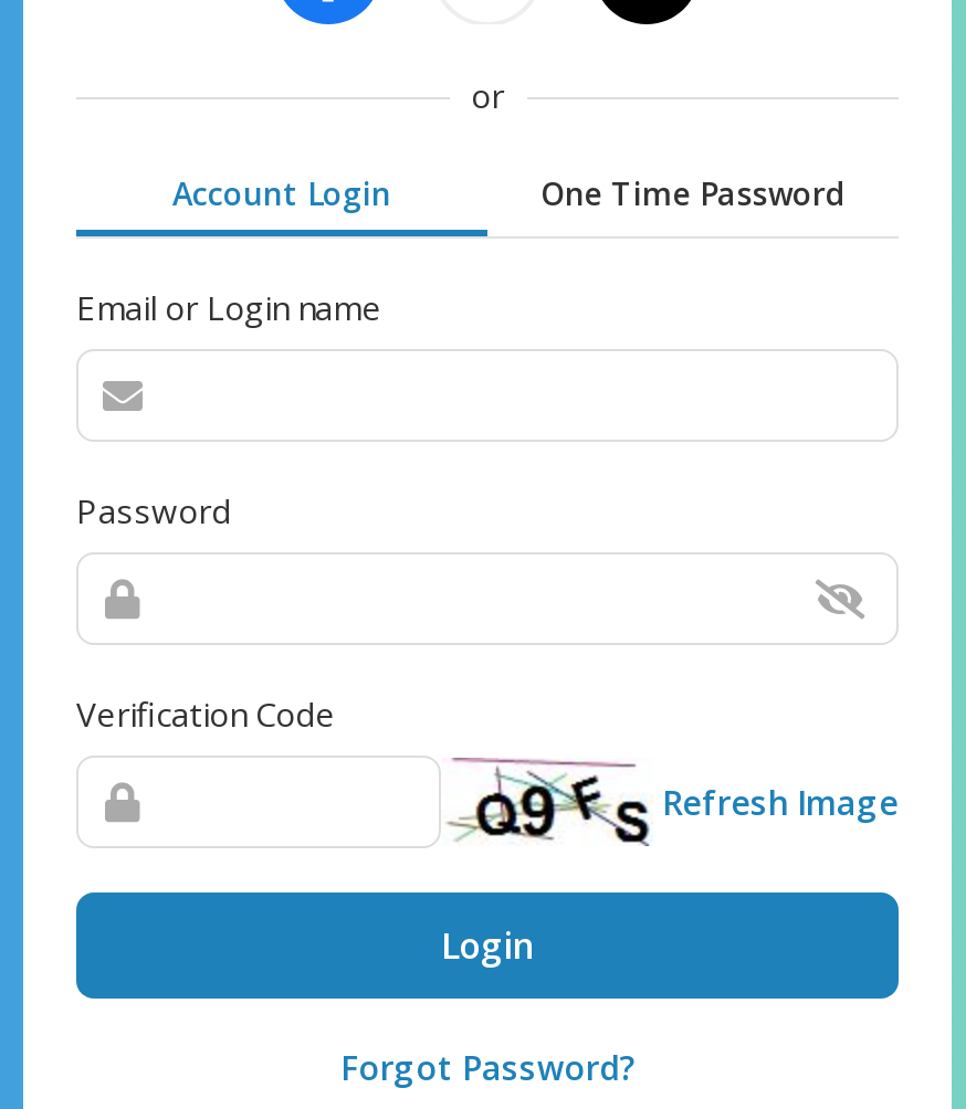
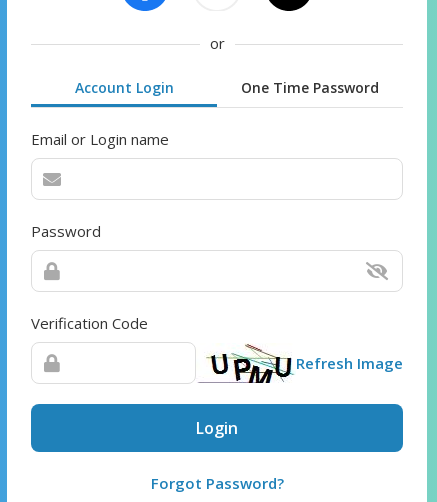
- [image]
+ [image]
